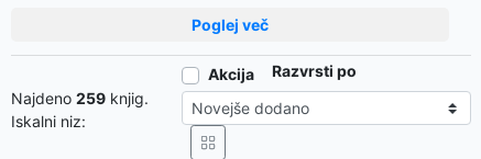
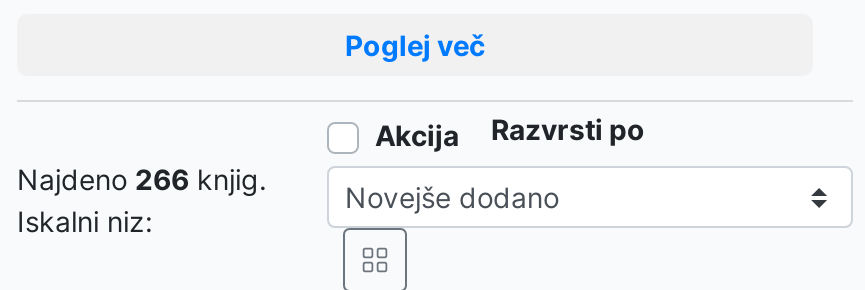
- Najdeno 259 knjig.
+ Najdeno 266 knjig.
